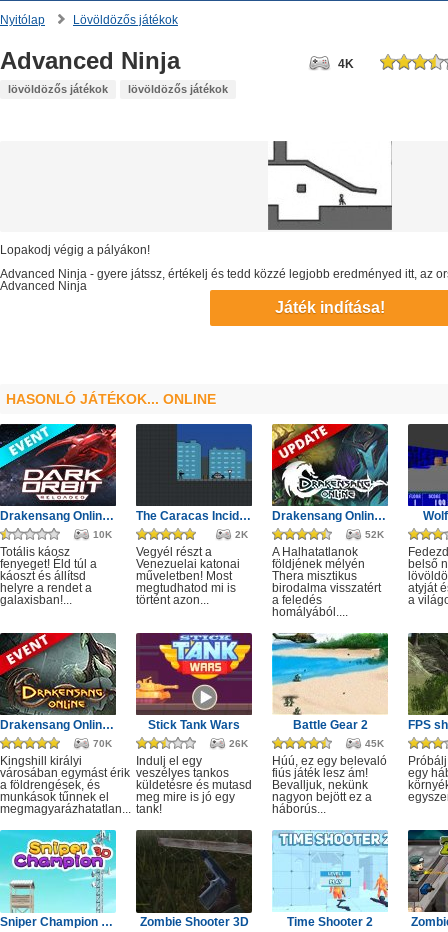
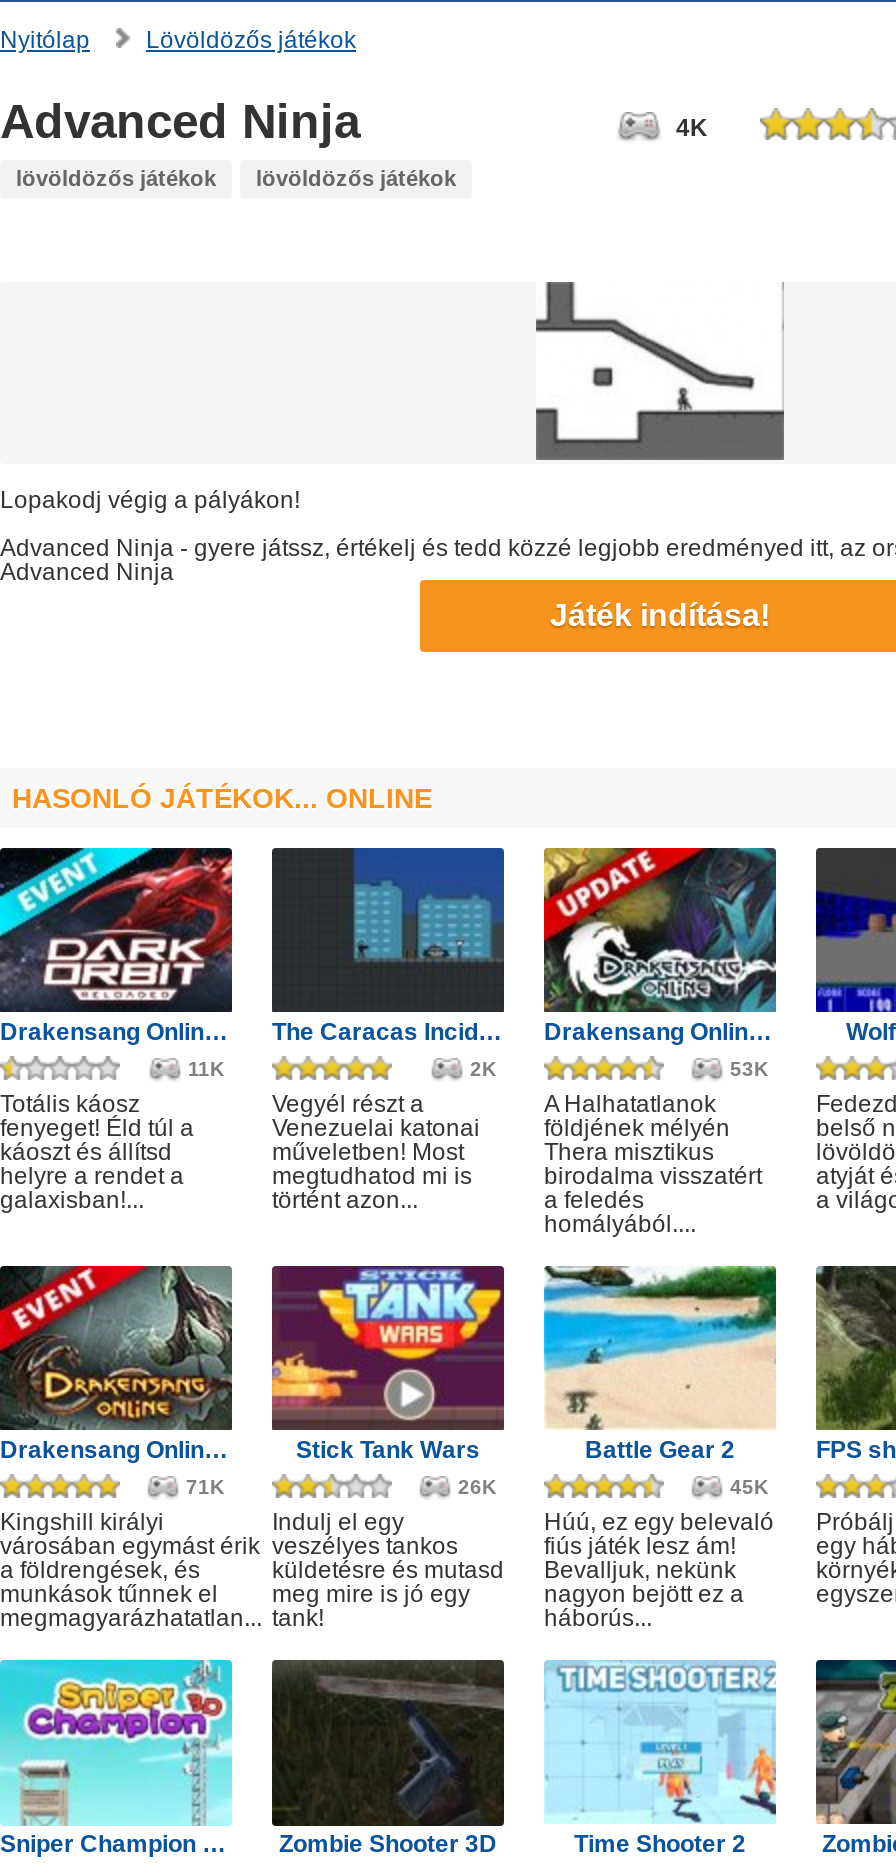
- 10K
+ 11K

- 52K
+ 53K

- 70K
+ 71K
